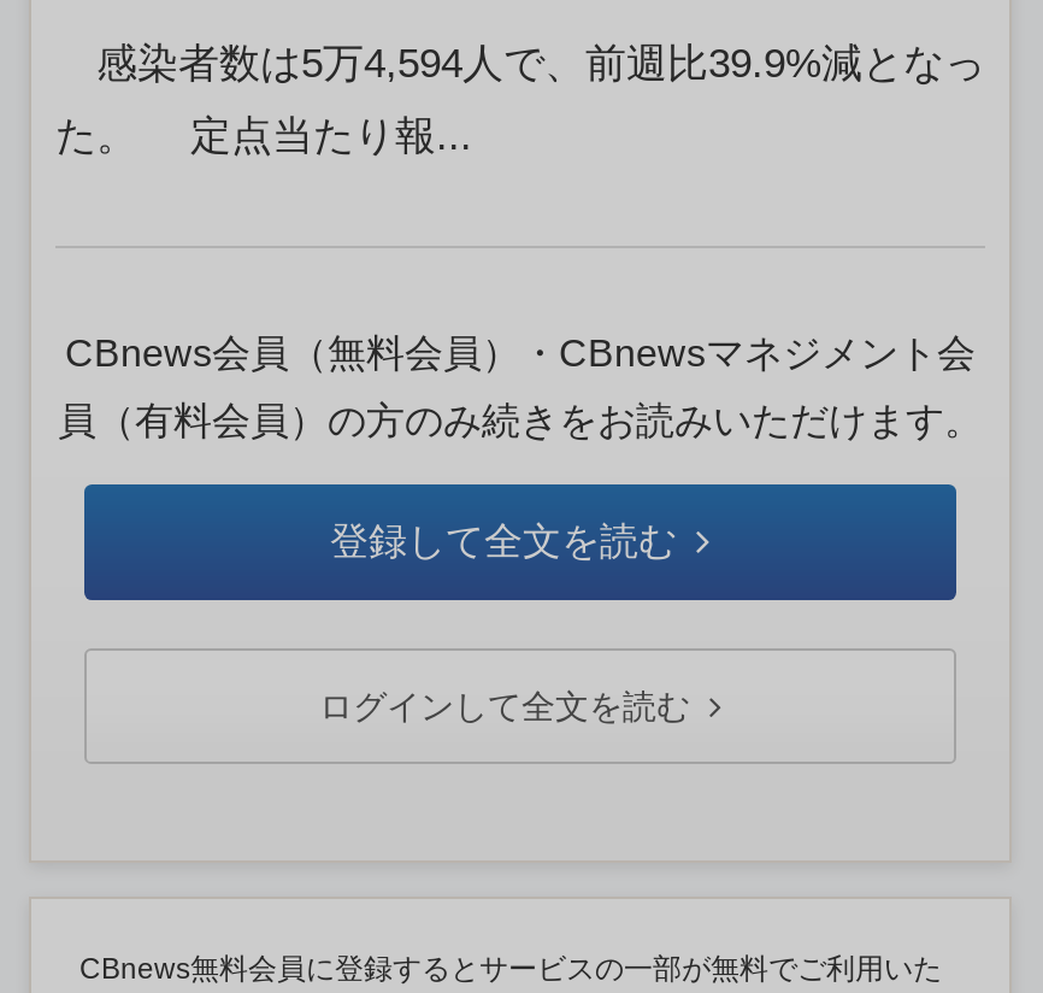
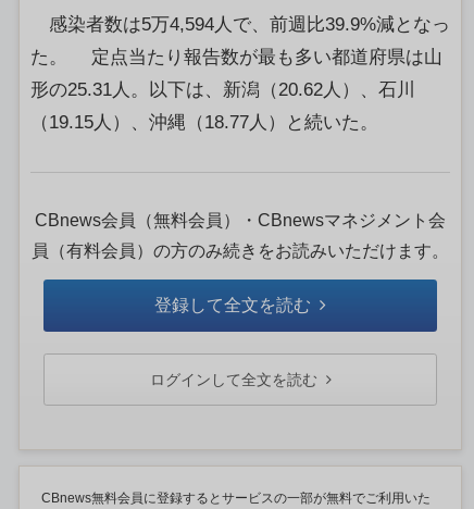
- た。 定点当たり報...
+ た。 定点当たり報告数が最も多い都道府県は山
+ 形の25.31人。以下は、新潟（20.62人）、石川
+ （19.15人）、沖縄（18.77人）と続いた。
